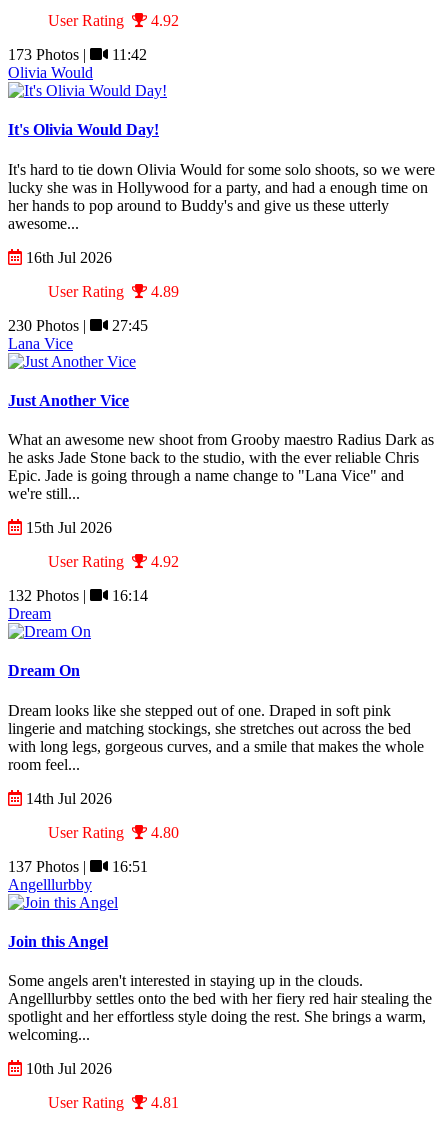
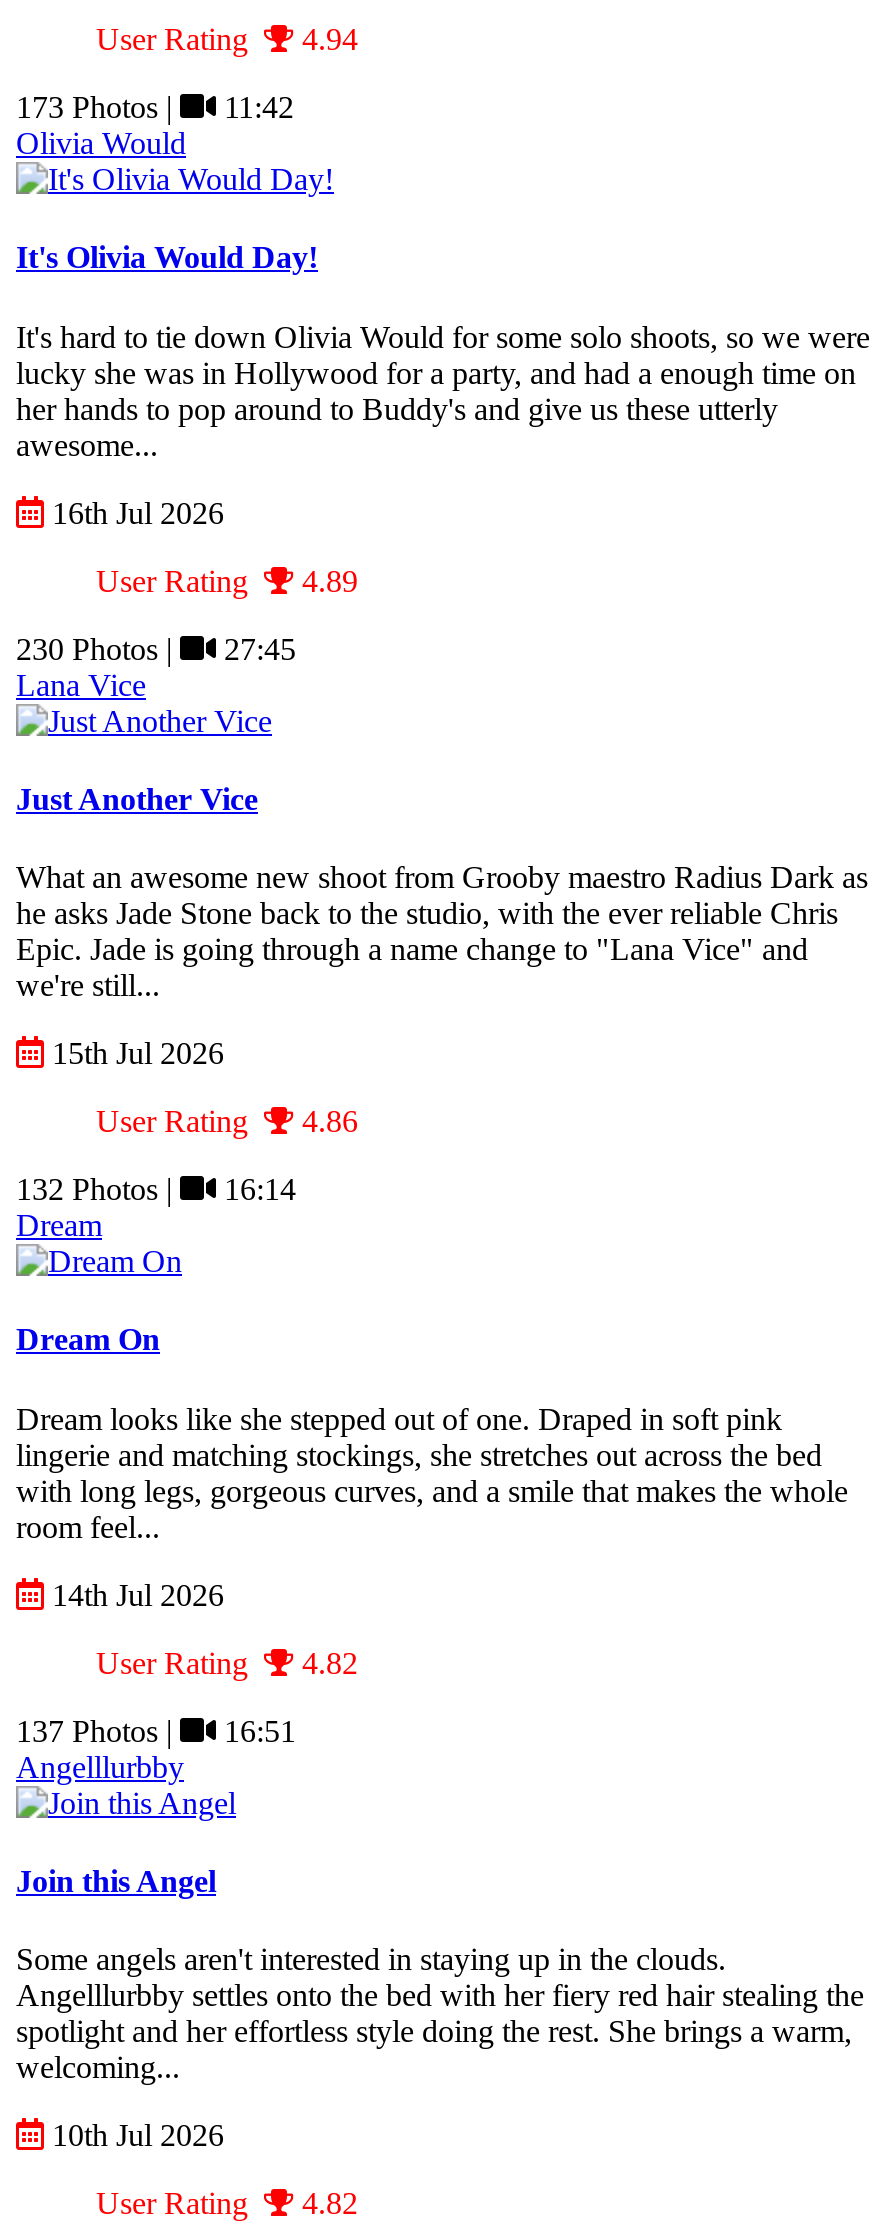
- User Rating 4.92
+ User Rating 4.94

- User Rating 4.92
+ User Rating 4.86

- User Rating 4.80
+ User Rating 4.82

- User Rating 4.81
+ User Rating 4.82
